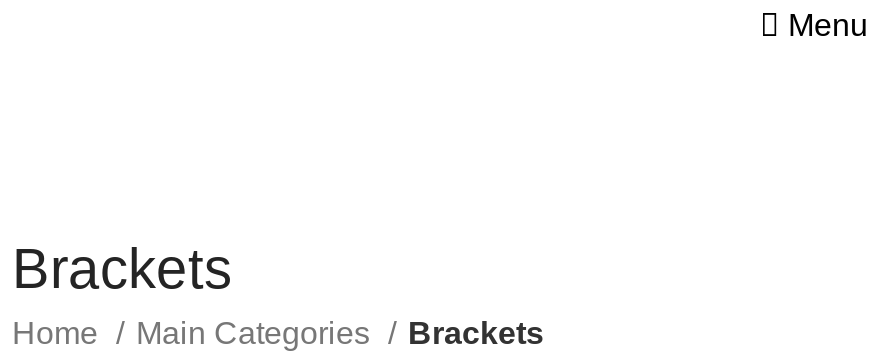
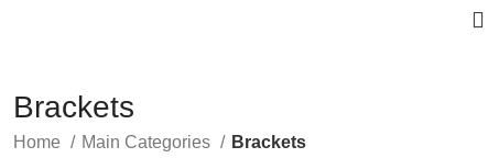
- Menu
